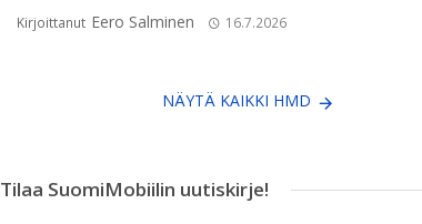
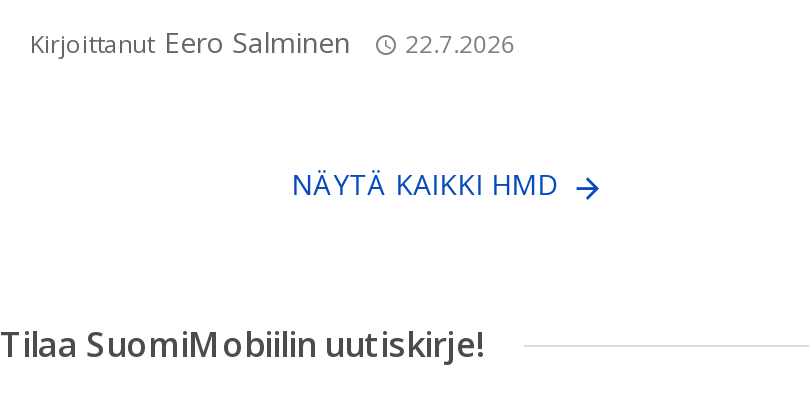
- Kirjoittanut Eero Salminen 16.7.2026
+ Kirjoittanut Eero Salminen 22.7.2026
